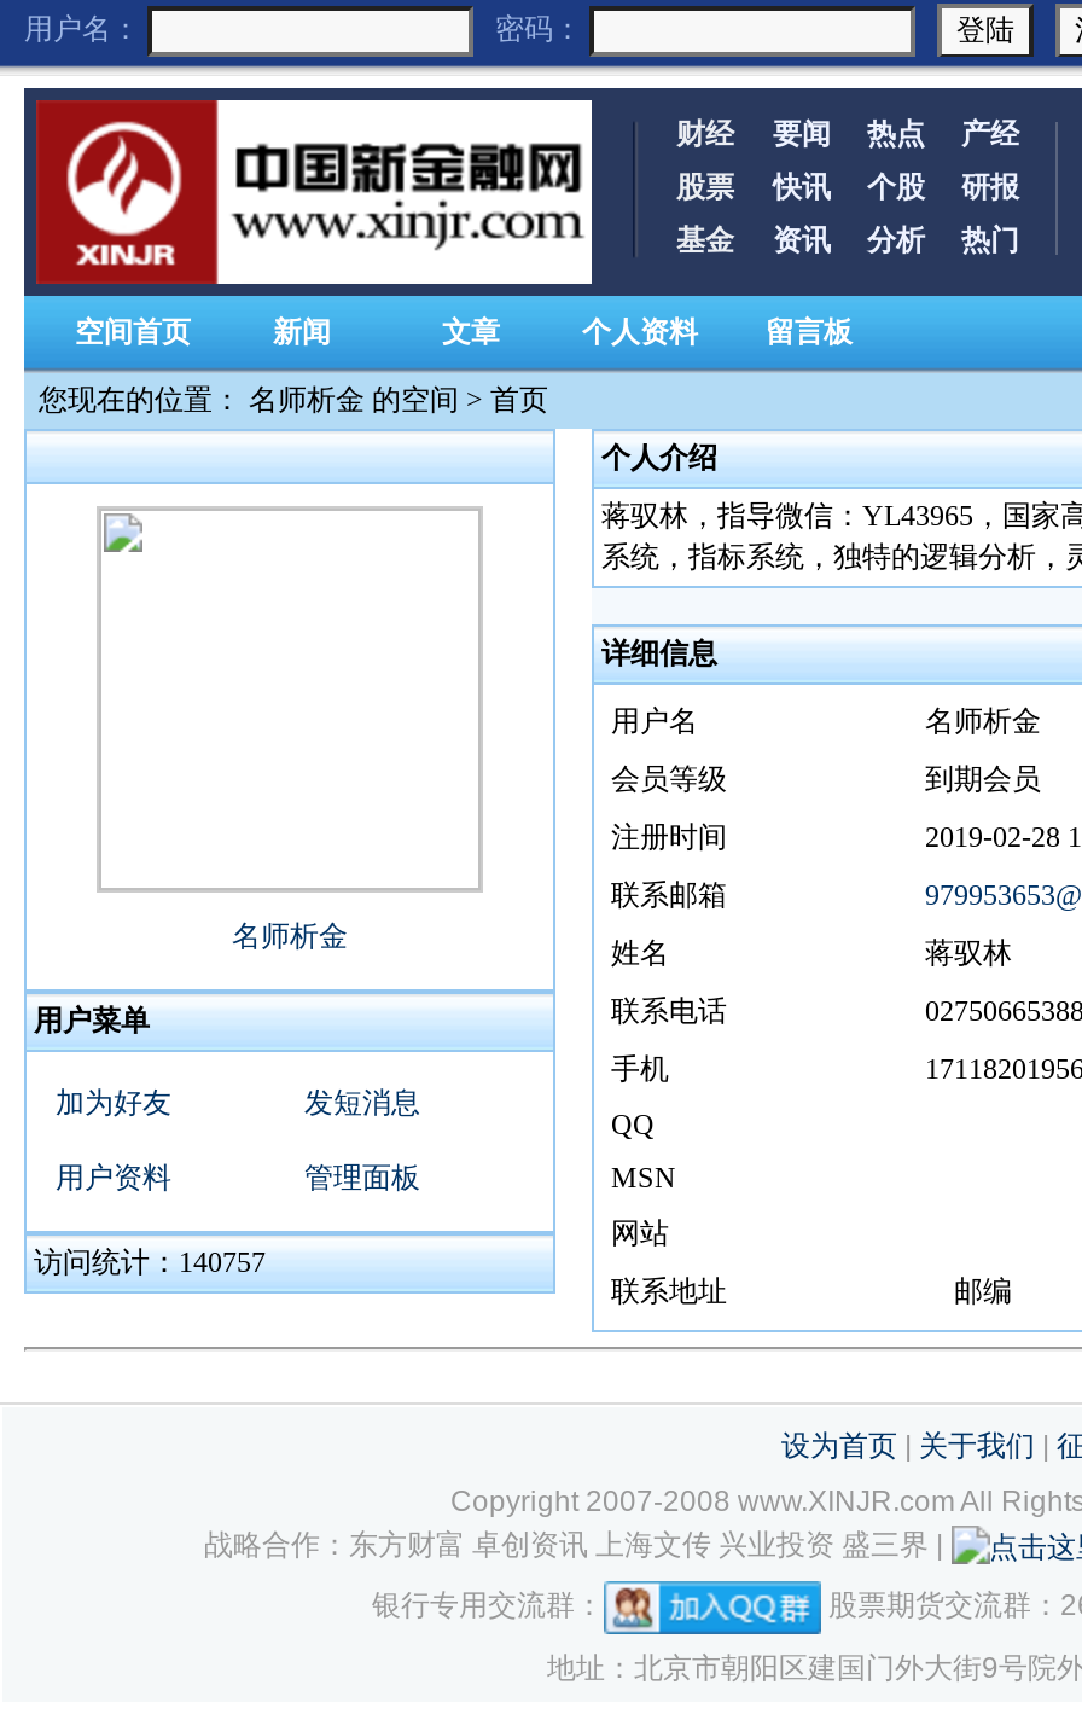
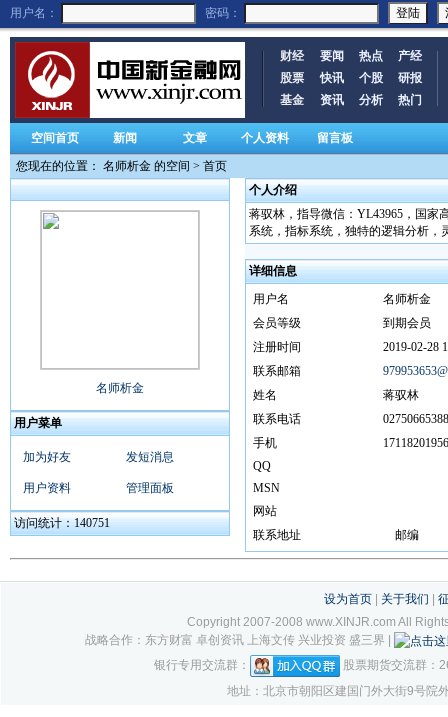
- 访问统计：140757
+ 访问统计：140751
